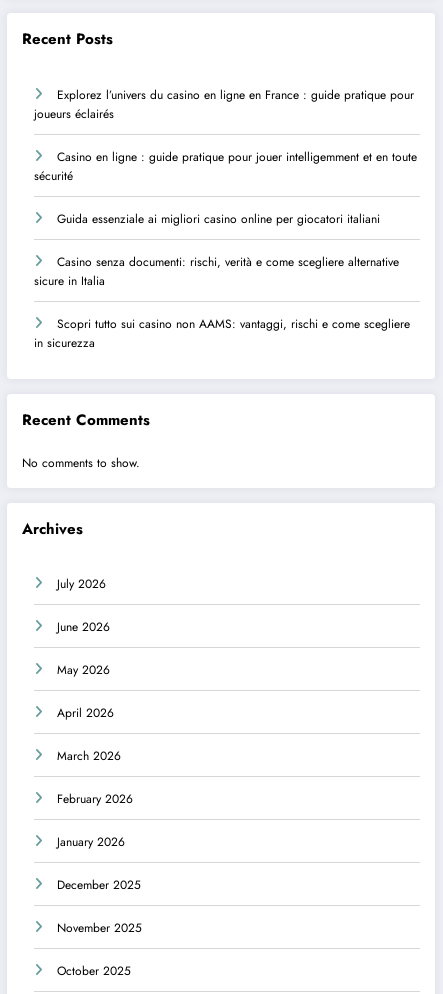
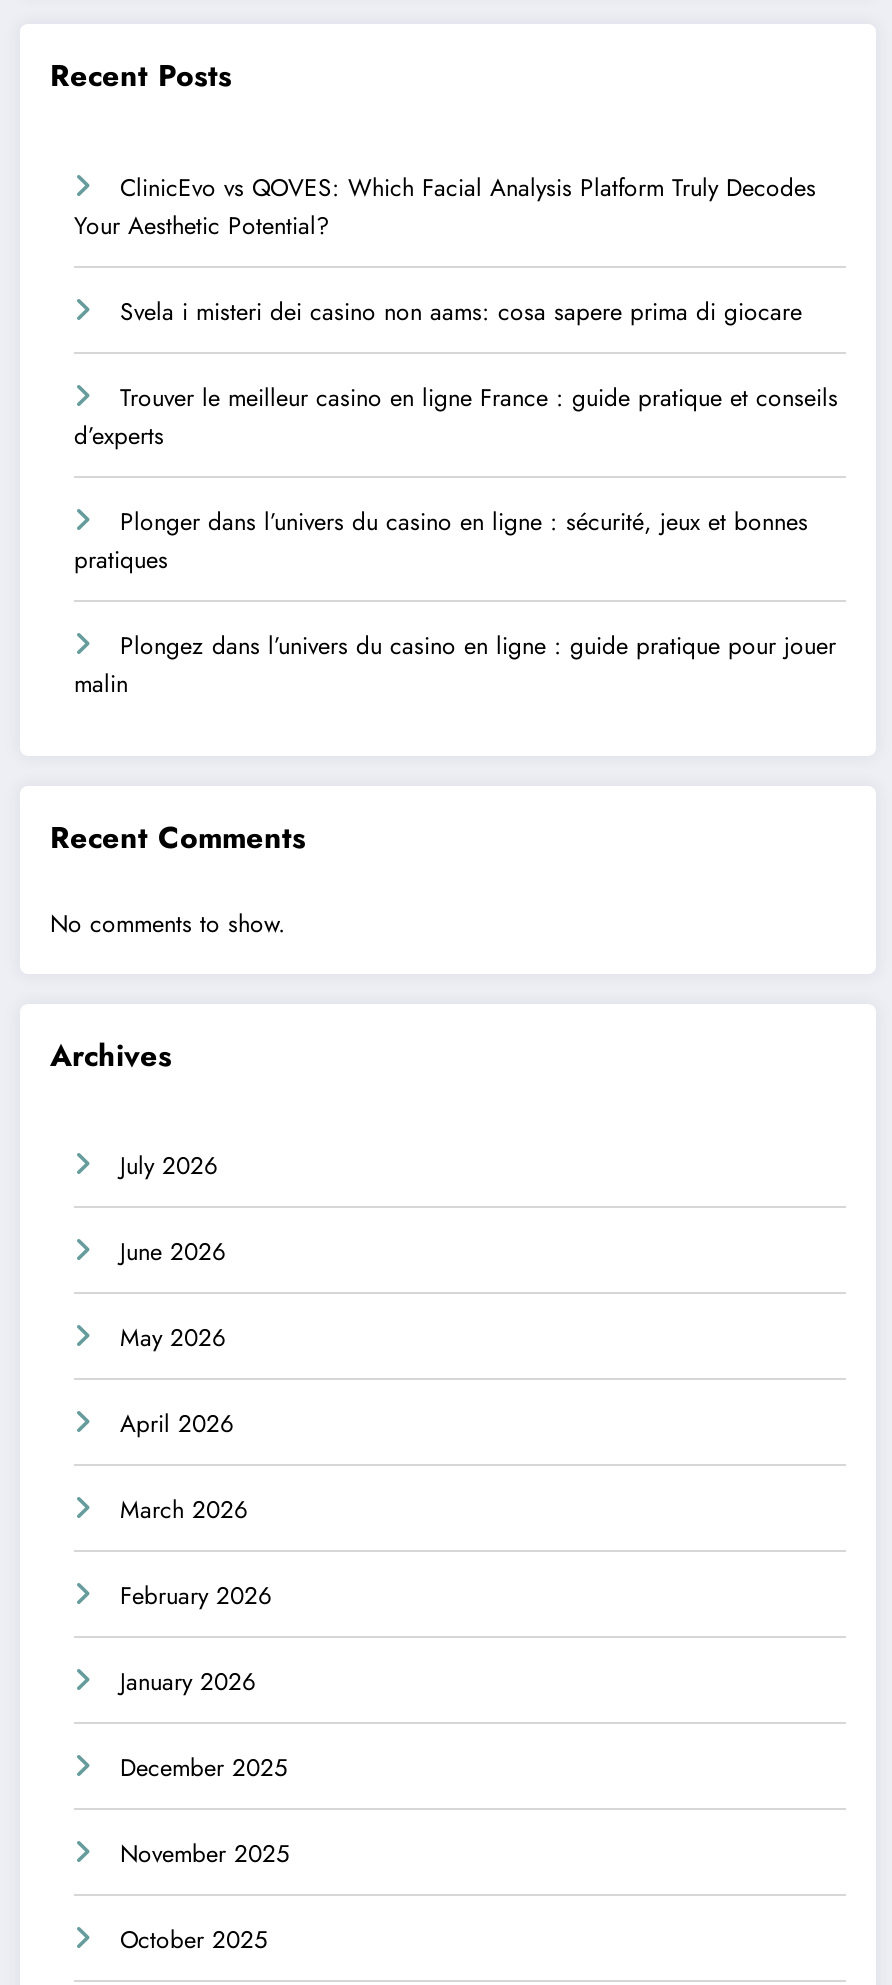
- Explorez l’univers du casino en ligne en France : guide pratique pour
- joueurs éclairés
+ ClinicEvo vs QOVES: Which Facial Analysis Platform Truly Decodes
+ Your Aesthetic Potential?

- Casino en ligne : guide pratique pour jouer intelligemment et en toute
- sécurité
+ Svela i misteri dei casino non aams: cosa sapere prima di giocare

- Guida essenziale ai migliori casino online per giocatori italiani
+ Trouver le meilleur casino en ligne France : guide pratique et conseils
+ d’experts

- Casino senza documenti: rischi, verità e come scegliere alternative
- sicure in Italia
+ Plonger dans l’univers du casino en ligne : sécurité, jeux et bonnes
+ pratiques

- Scopri tutto sui casino non AAMS: vantaggi, rischi e come scegliere
- in sicurezza
+ Plongez dans l’univers du casino en ligne : guide pratique pour jouer
+ malin
